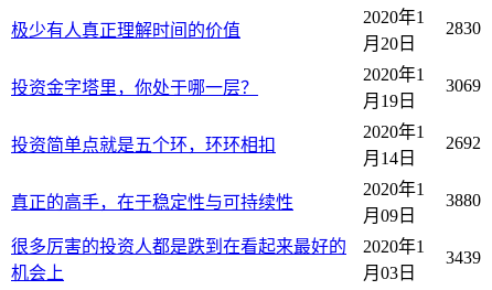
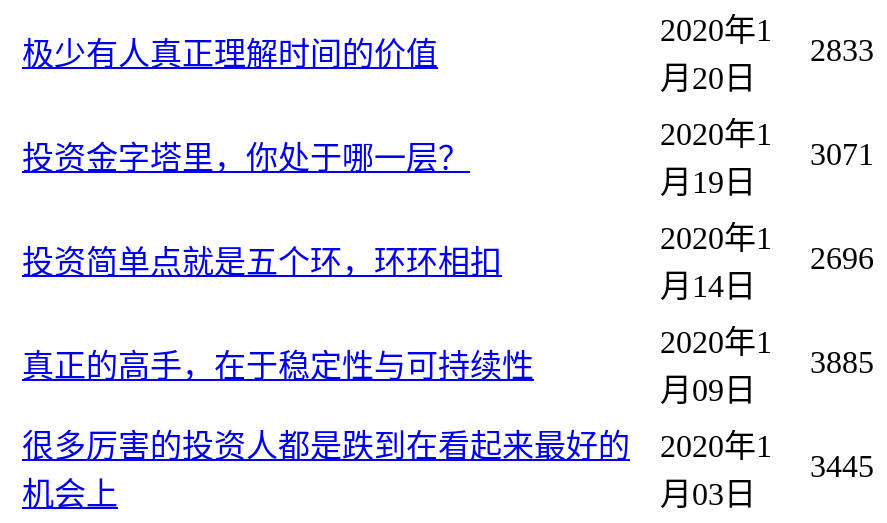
- 2830
+ 2833

- 3069
+ 3071

- 2692
+ 2696

- 3880
+ 3885

- 3439
+ 3445
